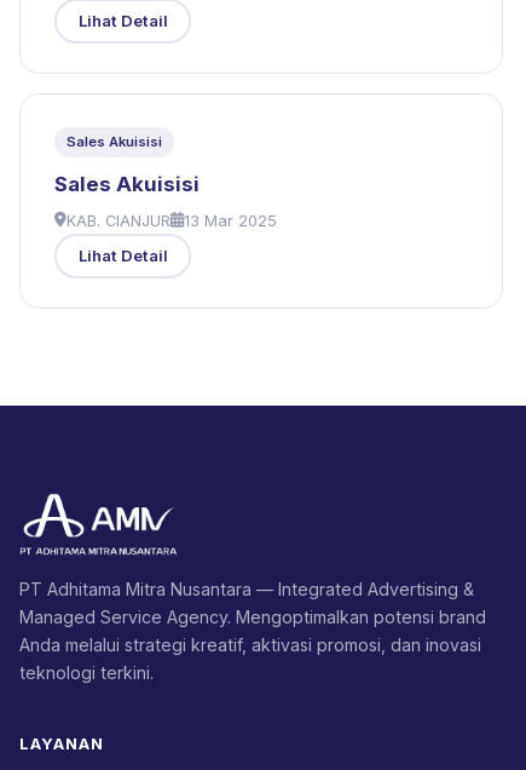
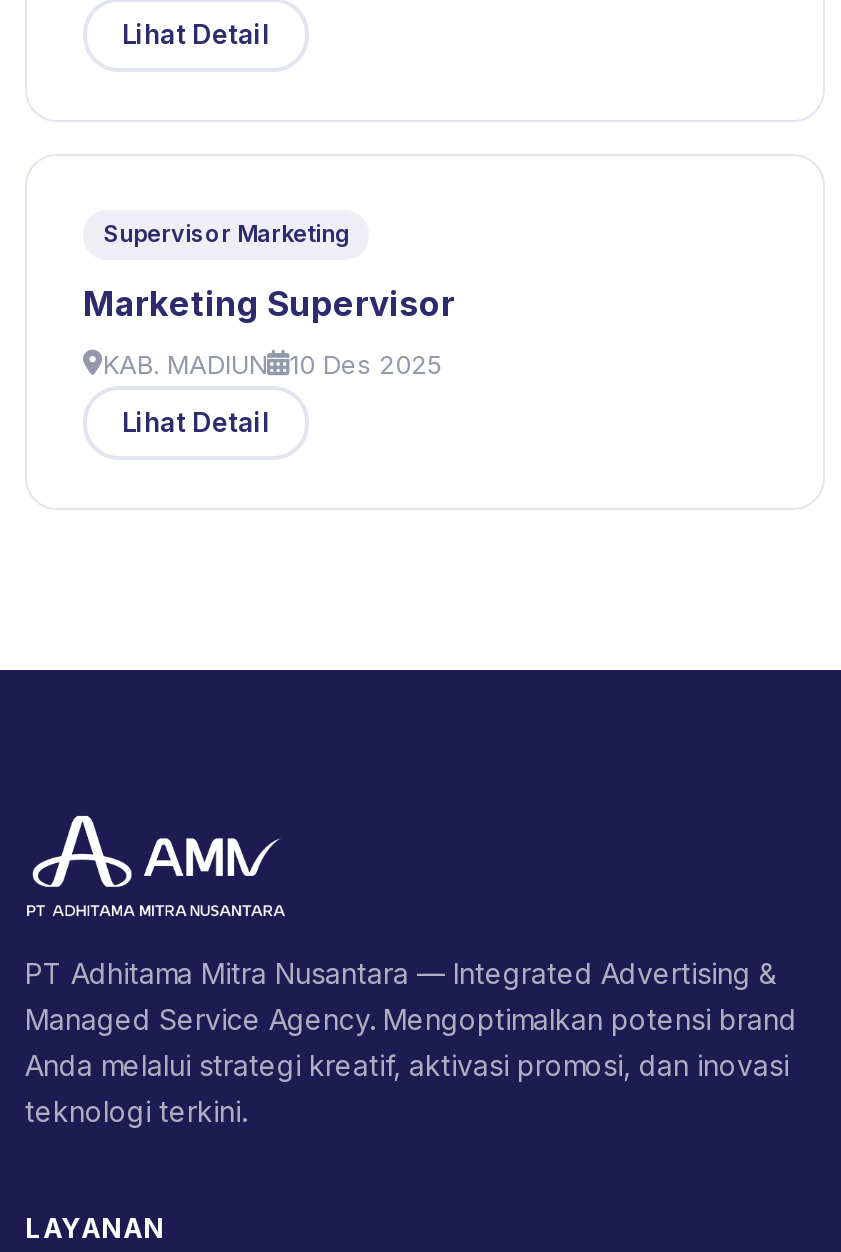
- Sales Akuisisi
+ Supervisor Marketing

- Sales Akuisisi
+ Marketing Supervisor

- KAB. CIANJUR
- 13 Mar 2025
+ KAB. MADIUN
+ 10 Des 2025
